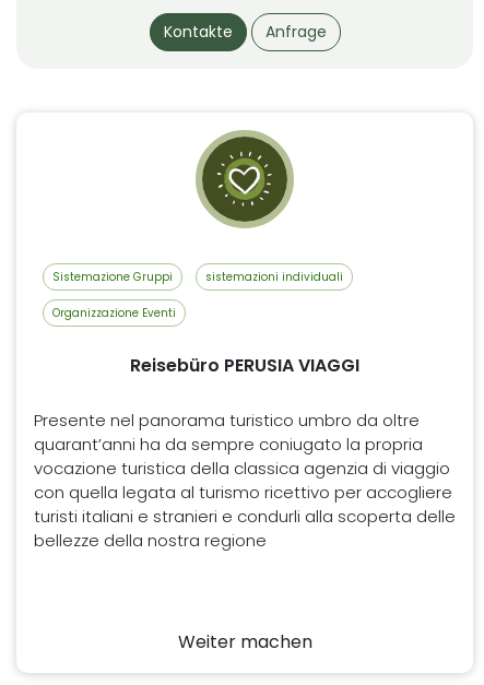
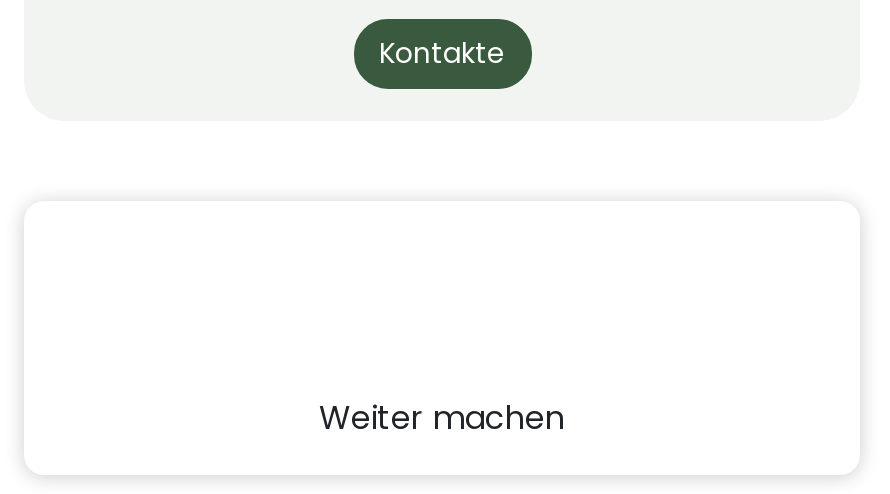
- Anfrage

- [image]
- Sistemazione Gruppi
- sistemazioni individuali
- Organizzazione Eventi
- Reisebüro PERUSIA VIAGGI
- Presente nel panorama turistico umbro da oltre
- quarant’anni ha da sempre coniugato la propria
- vocazione turistica della classica agenzia di viaggio
- con quella legata al turismo ricettivo per accogliere
- turisti italiani e stranieri e condurli alla scoperta delle
- bellezze della nostra regione
